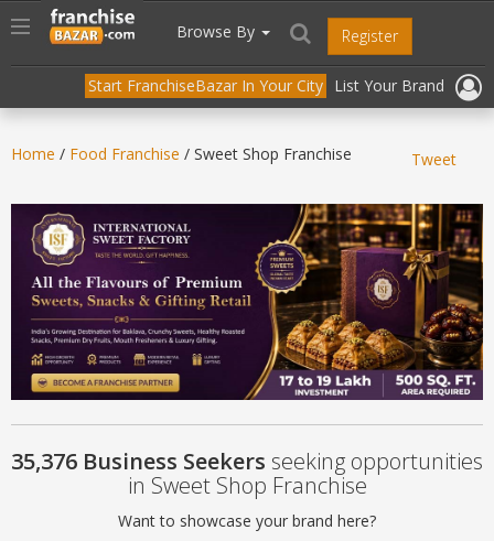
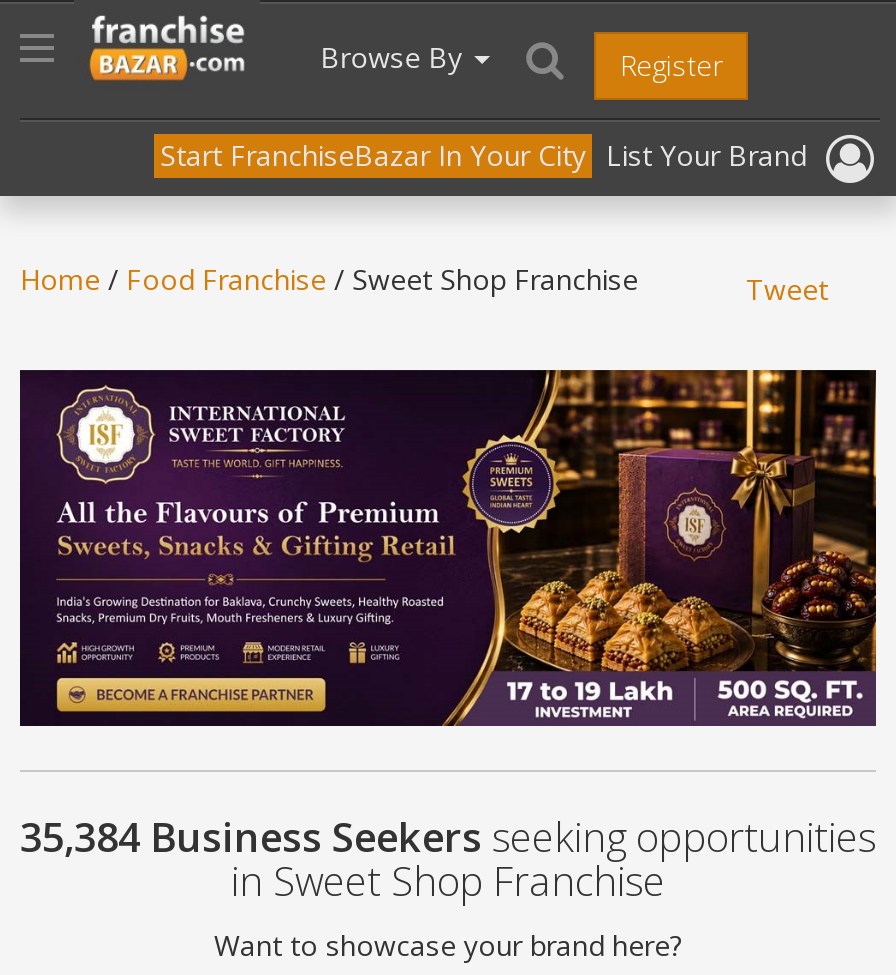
- 35,376 Business Seekers seeking opportunities
+ 35,384 Business Seekers seeking opportunities
